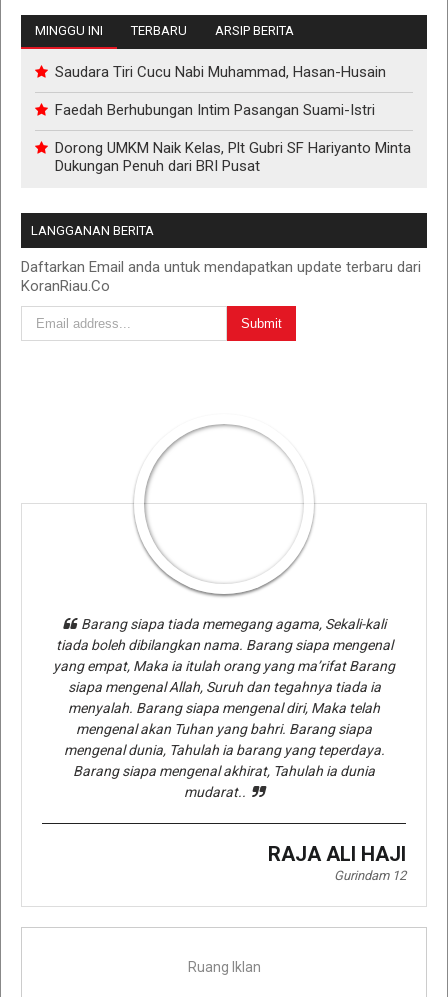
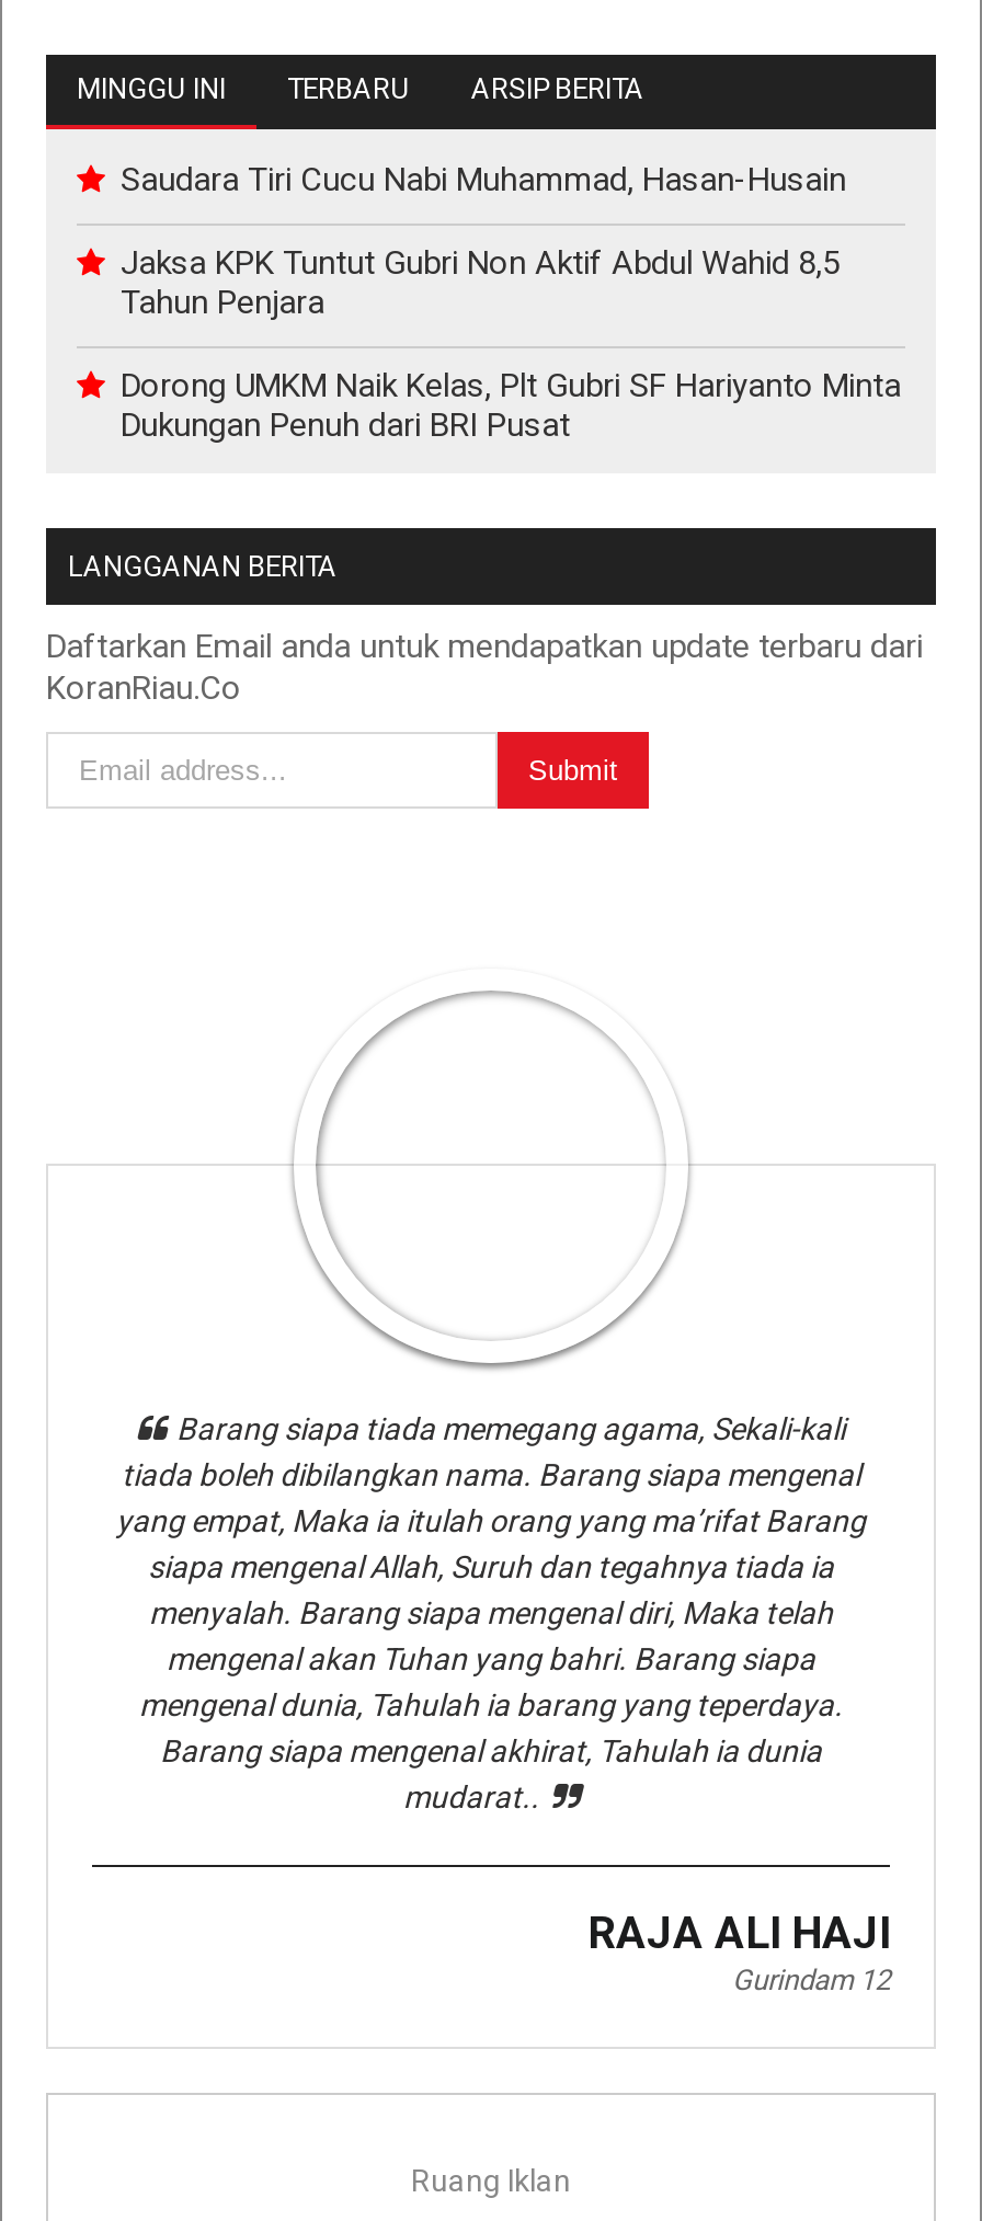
- Faedah Berhubungan Intim Pasangan Suami-Istri
+ Jaksa KPK Tuntut Gubri Non Aktif Abdul Wahid 8,5
+ Tahun Penjara
